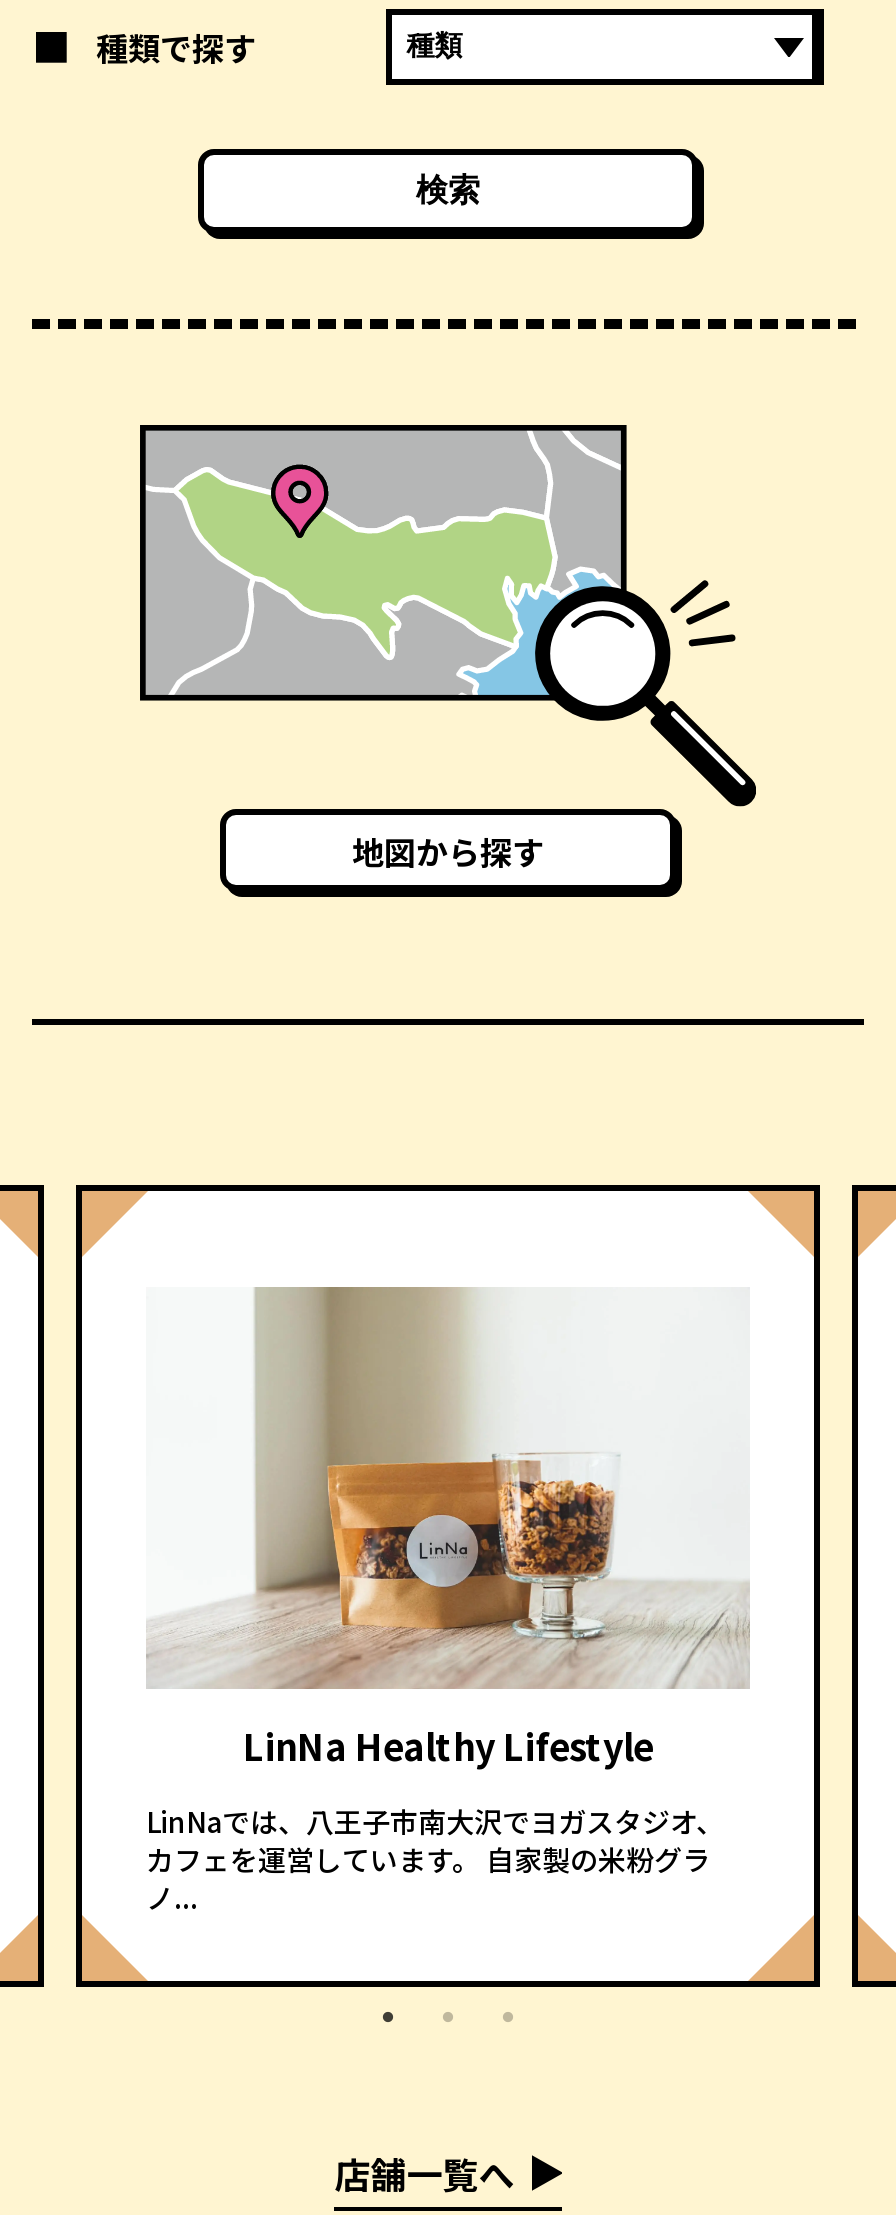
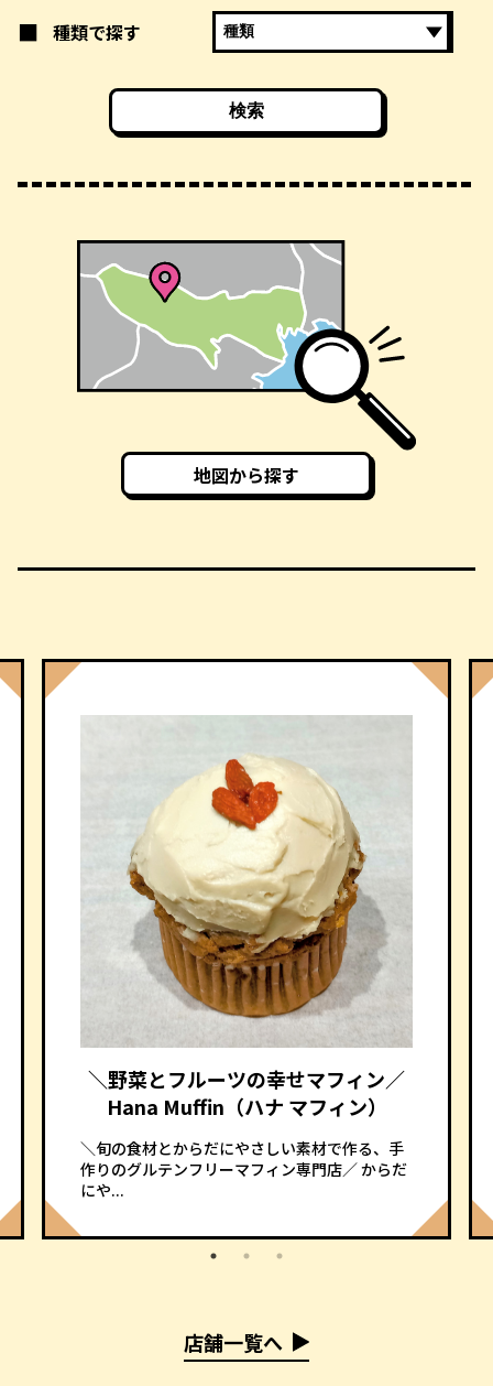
- [image]
+ [image]

- LinNa Healthy Lifestyle
+ ＼野菜とフルーツの幸せマフィン／
+ Hana Muffin（ハナ マフィン）

- LinNaでは、八王子市南大沢でヨガスタジオ、
- カフェを運営しています。 自家製の米粉グラ
- ノ...
+ ＼旬の食材とからだにやさしい素材で作る、手
+ 作りのグルテンフリーマフィン専門店／ からだ
+ にや...
